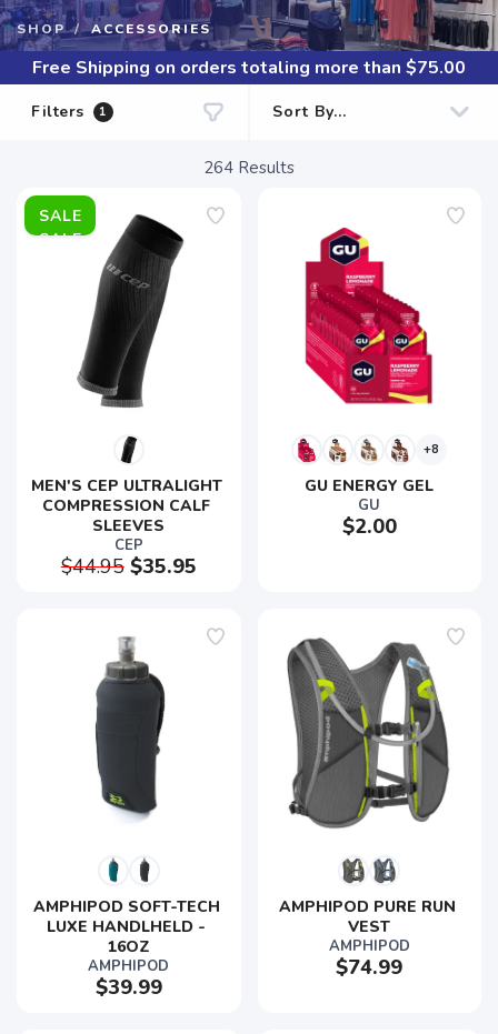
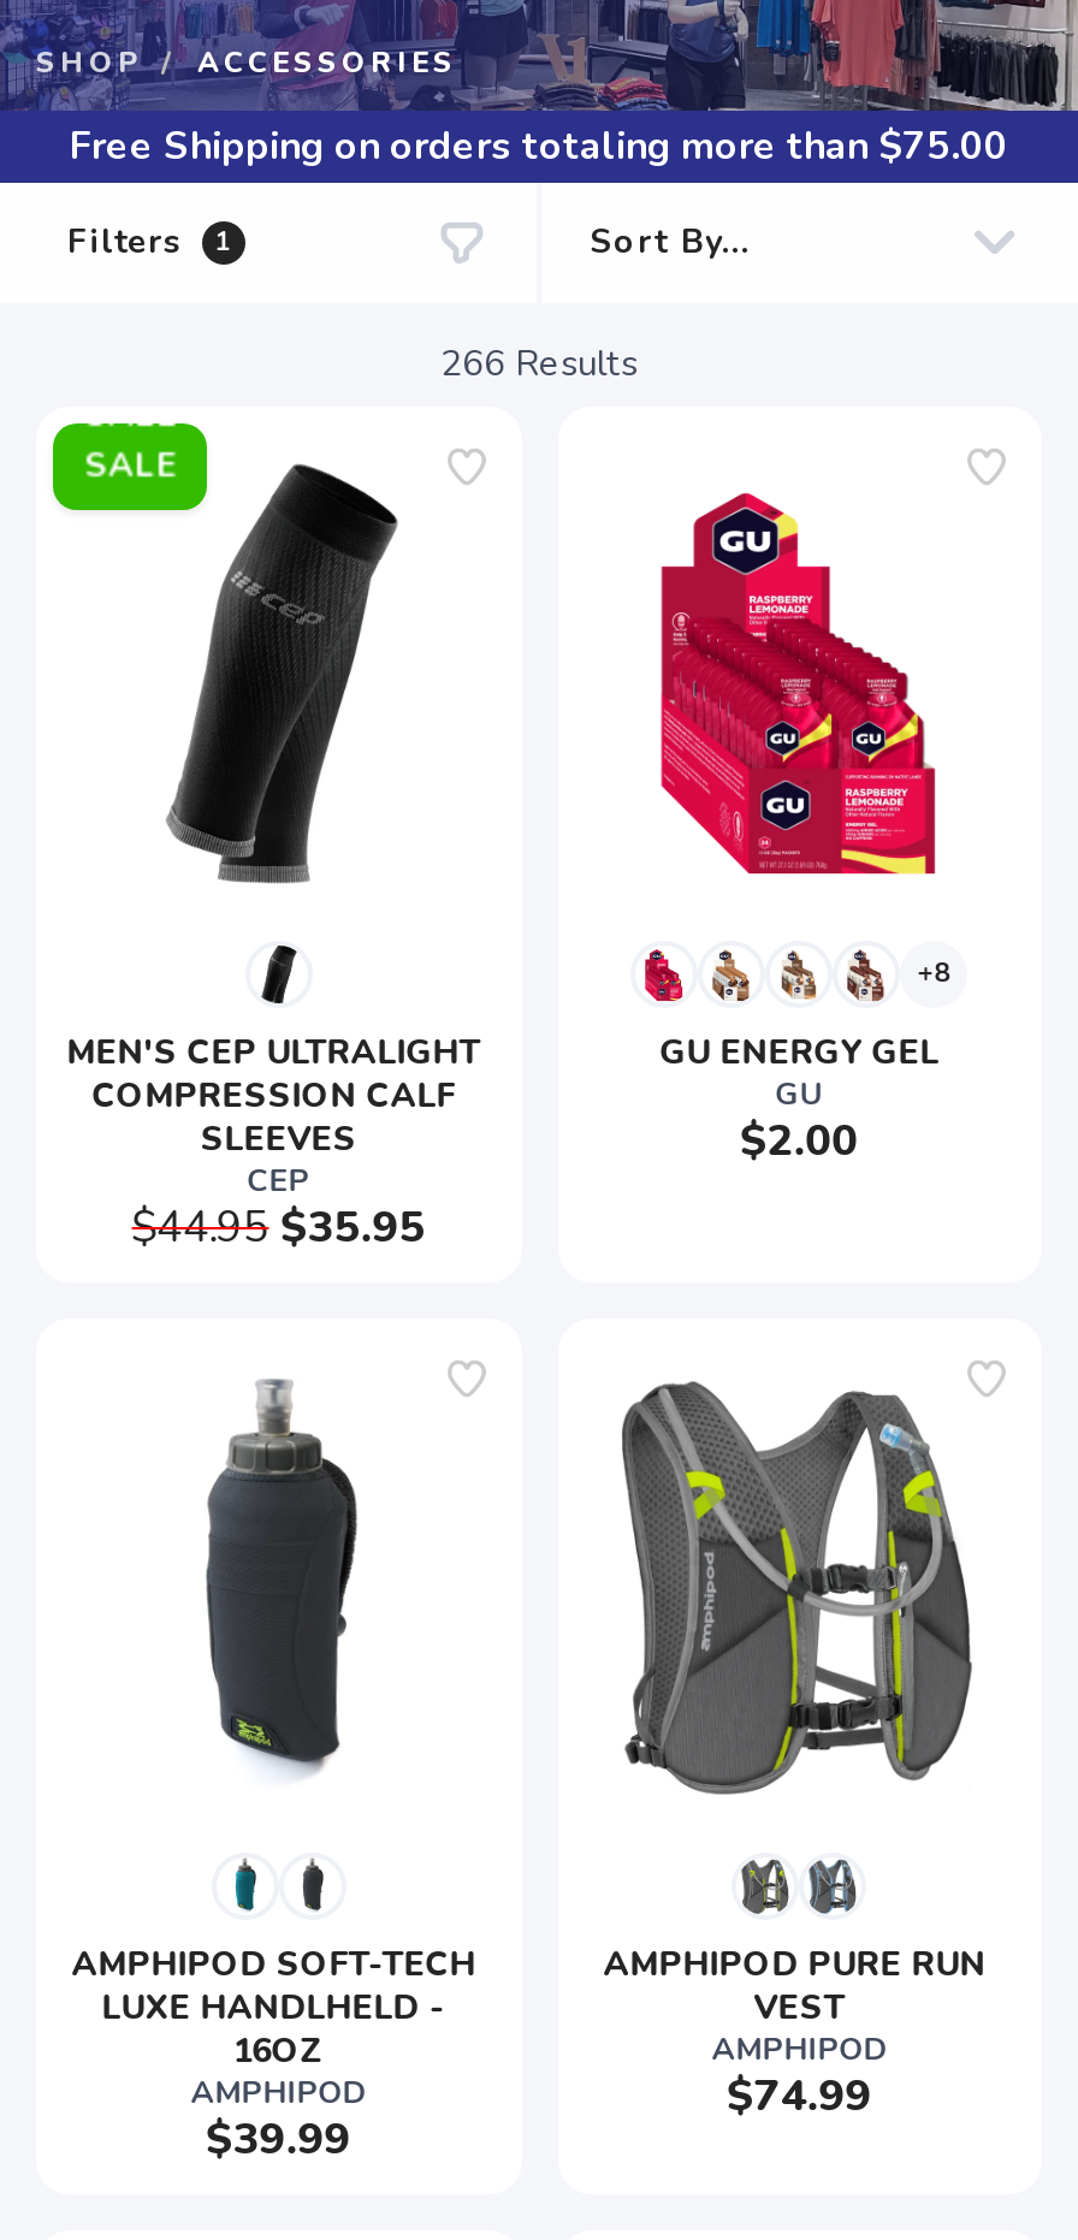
- 264 Results
+ 266 Results
